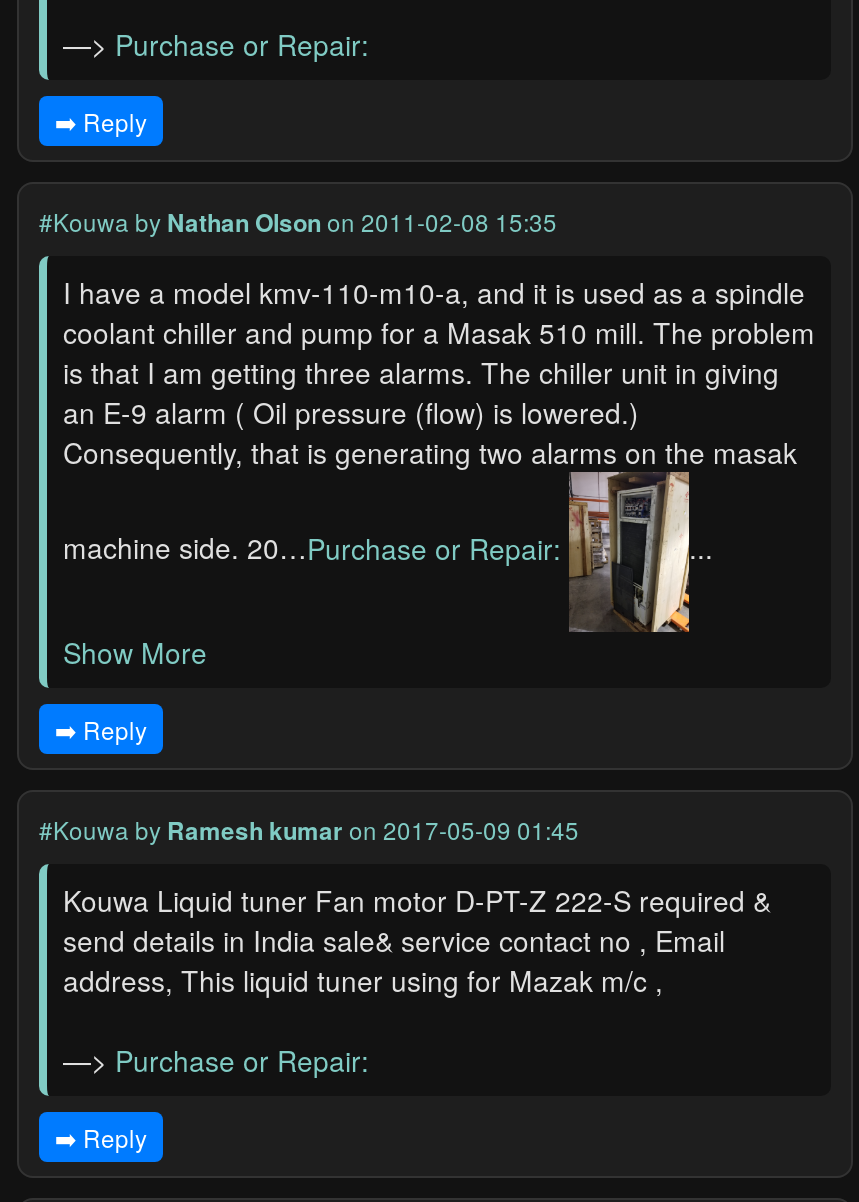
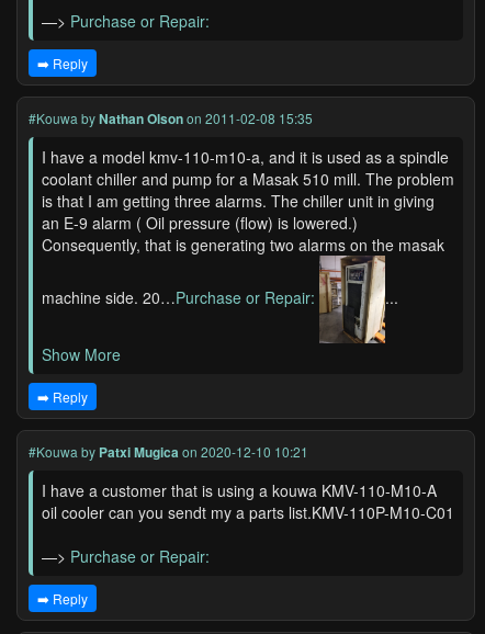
- #Kouwa by Ramesh kumar on 2017-05-09 01:45
+ #Kouwa by Patxi Mugica on 2020-12-10 10:21

- Kouwa Liquid tuner Fan motor D-PT-Z 222-S required &
- send details in India sale& service contact no , Email
- address, This liquid tuner using for Mazak m/c ,
+ I have a customer that is using a kouwa KMV-110-M10-A
+ oil cooler can you sendt my a parts list.KMV-110P-M10-C01
